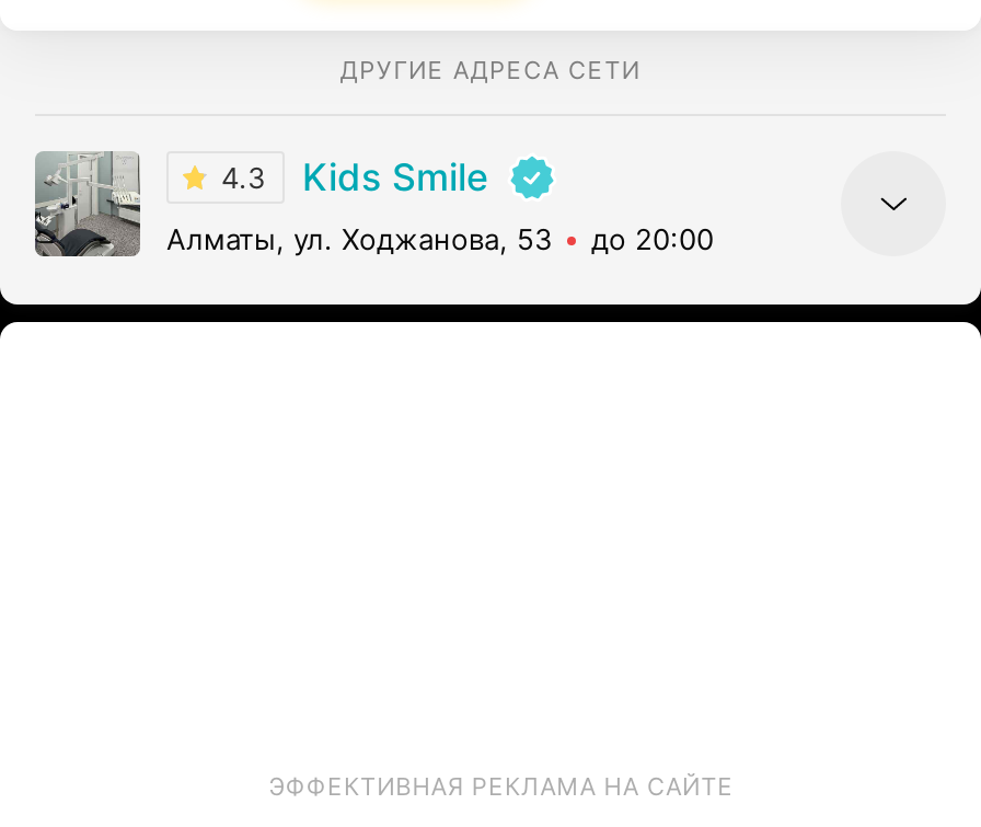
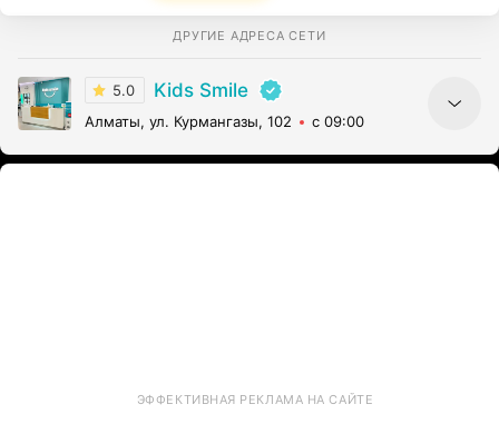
- [image]
- Алматы, ул. Ходжанова, 53
- до 20:00
+ [image]
+ Алматы, ул. Курмангазы, 102
+ с 09:00

- 4.3 Kids Smile
+ 5.0 Kids Smile
